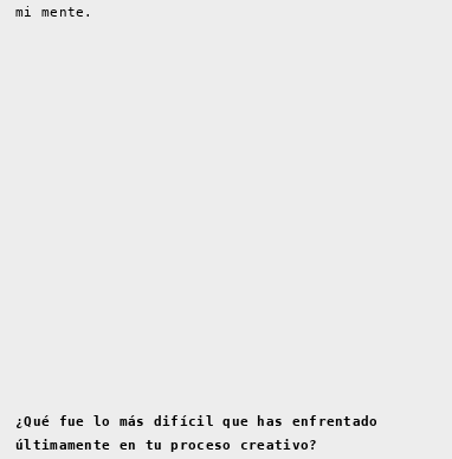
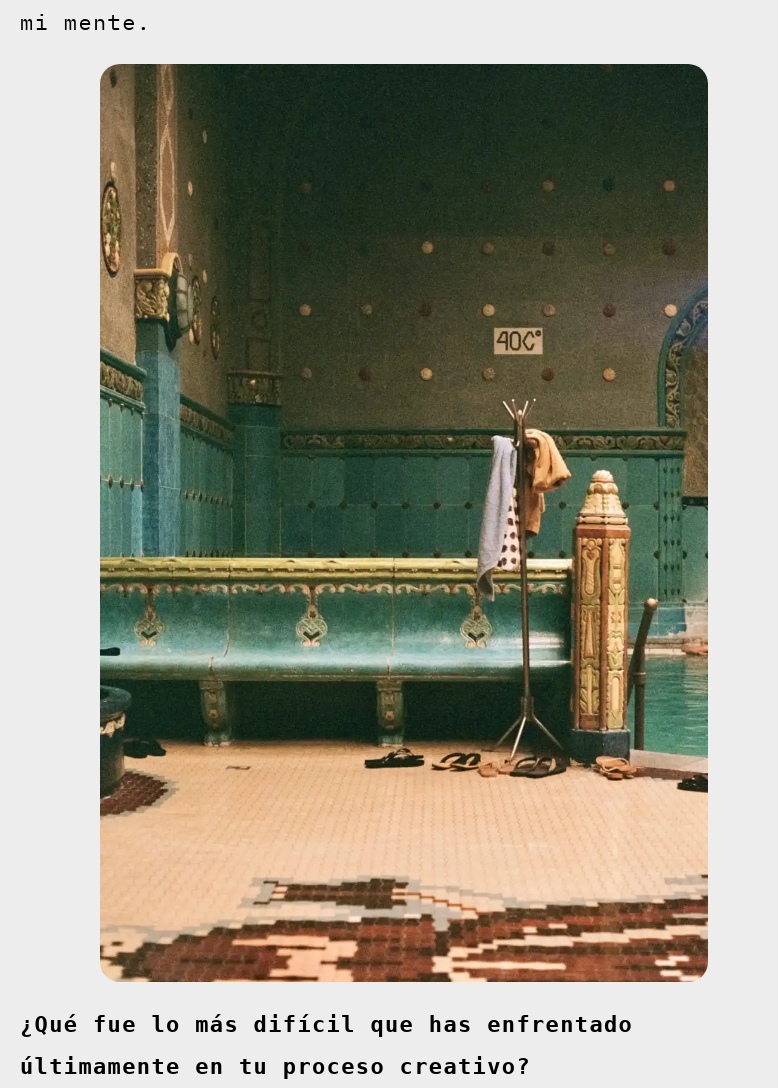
+ [image]
